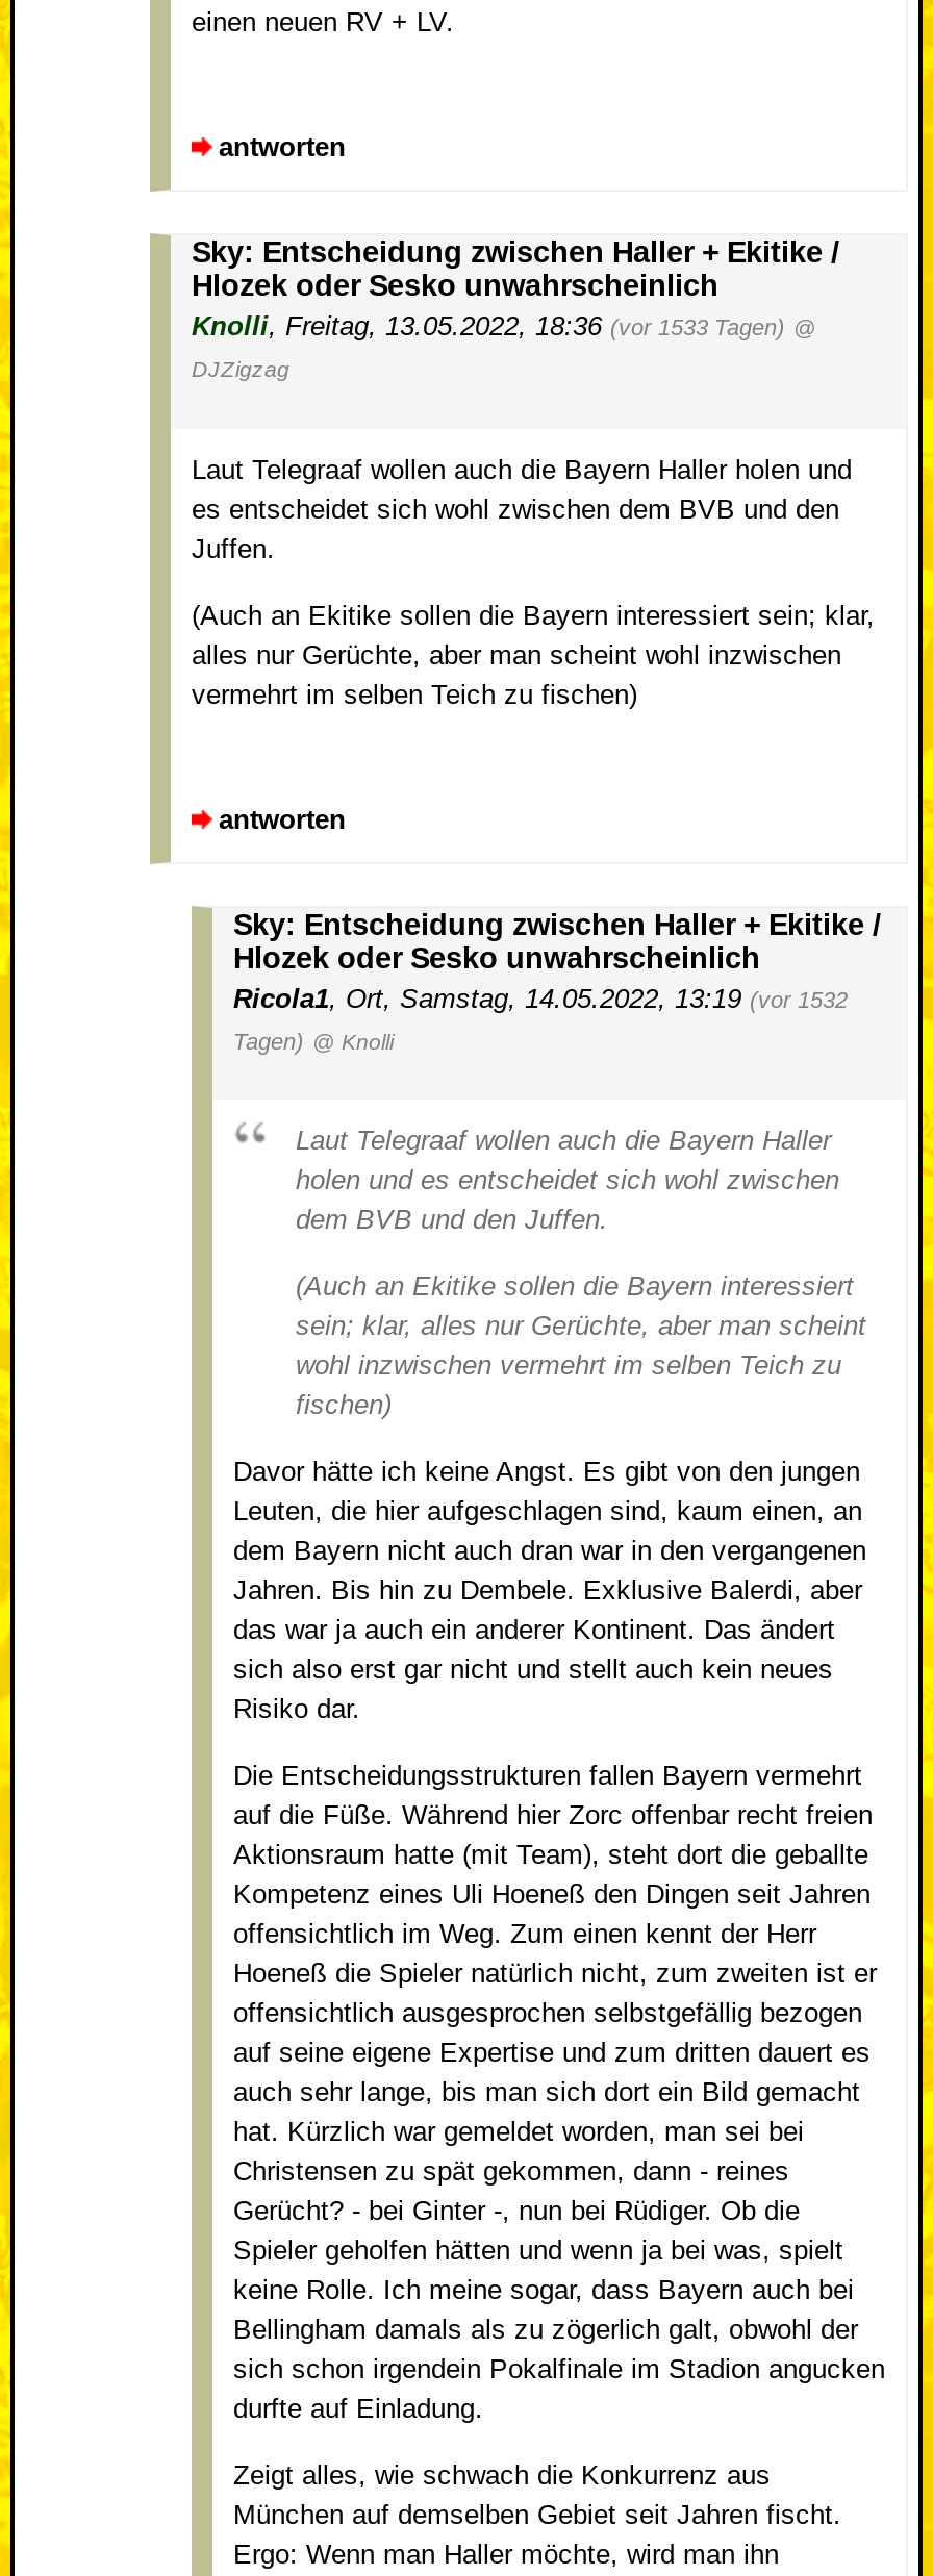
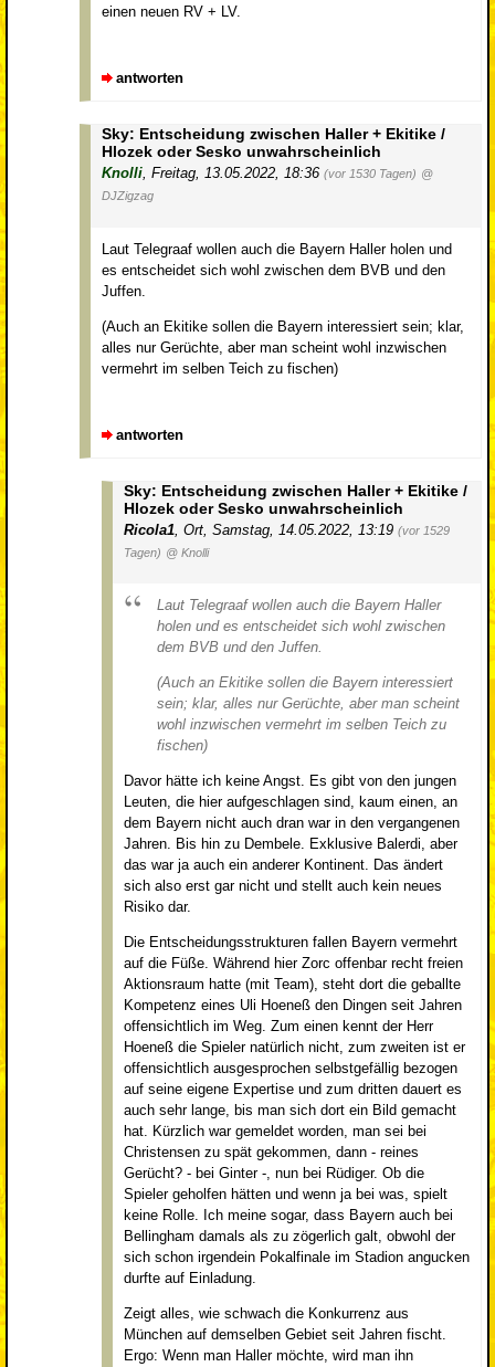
- Knolli, Freitag, 13.05.2022, 18:36 (vor 1533 Tagen) @
+ Knolli, Freitag, 13.05.2022, 18:36 (vor 1530 Tagen) @

- Ricola1, Ort, Samstag, 14.05.2022, 13:19 (vor 1532
+ Ricola1, Ort, Samstag, 14.05.2022, 13:19 (vor 1529
